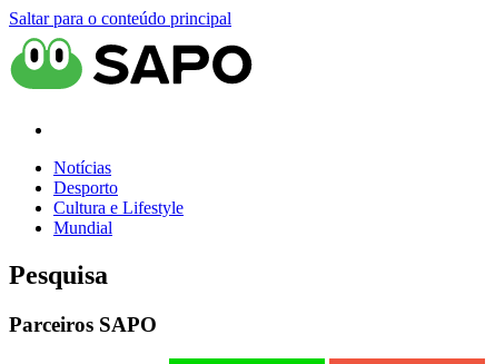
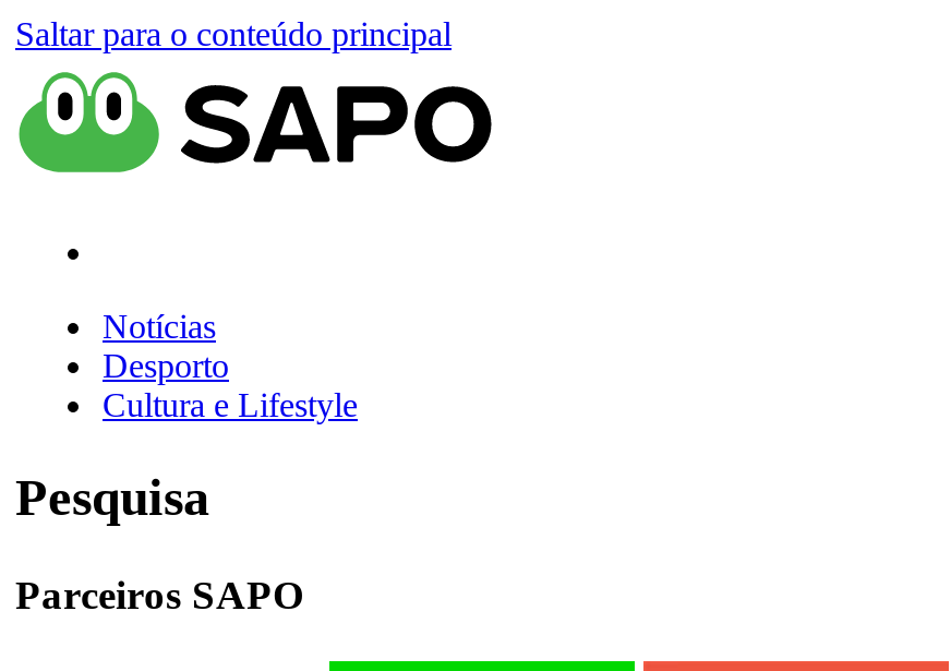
- Mundial
